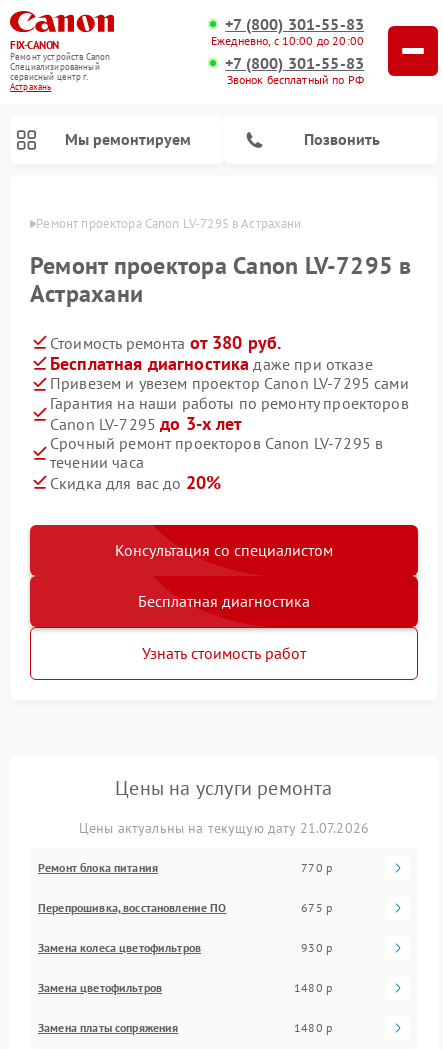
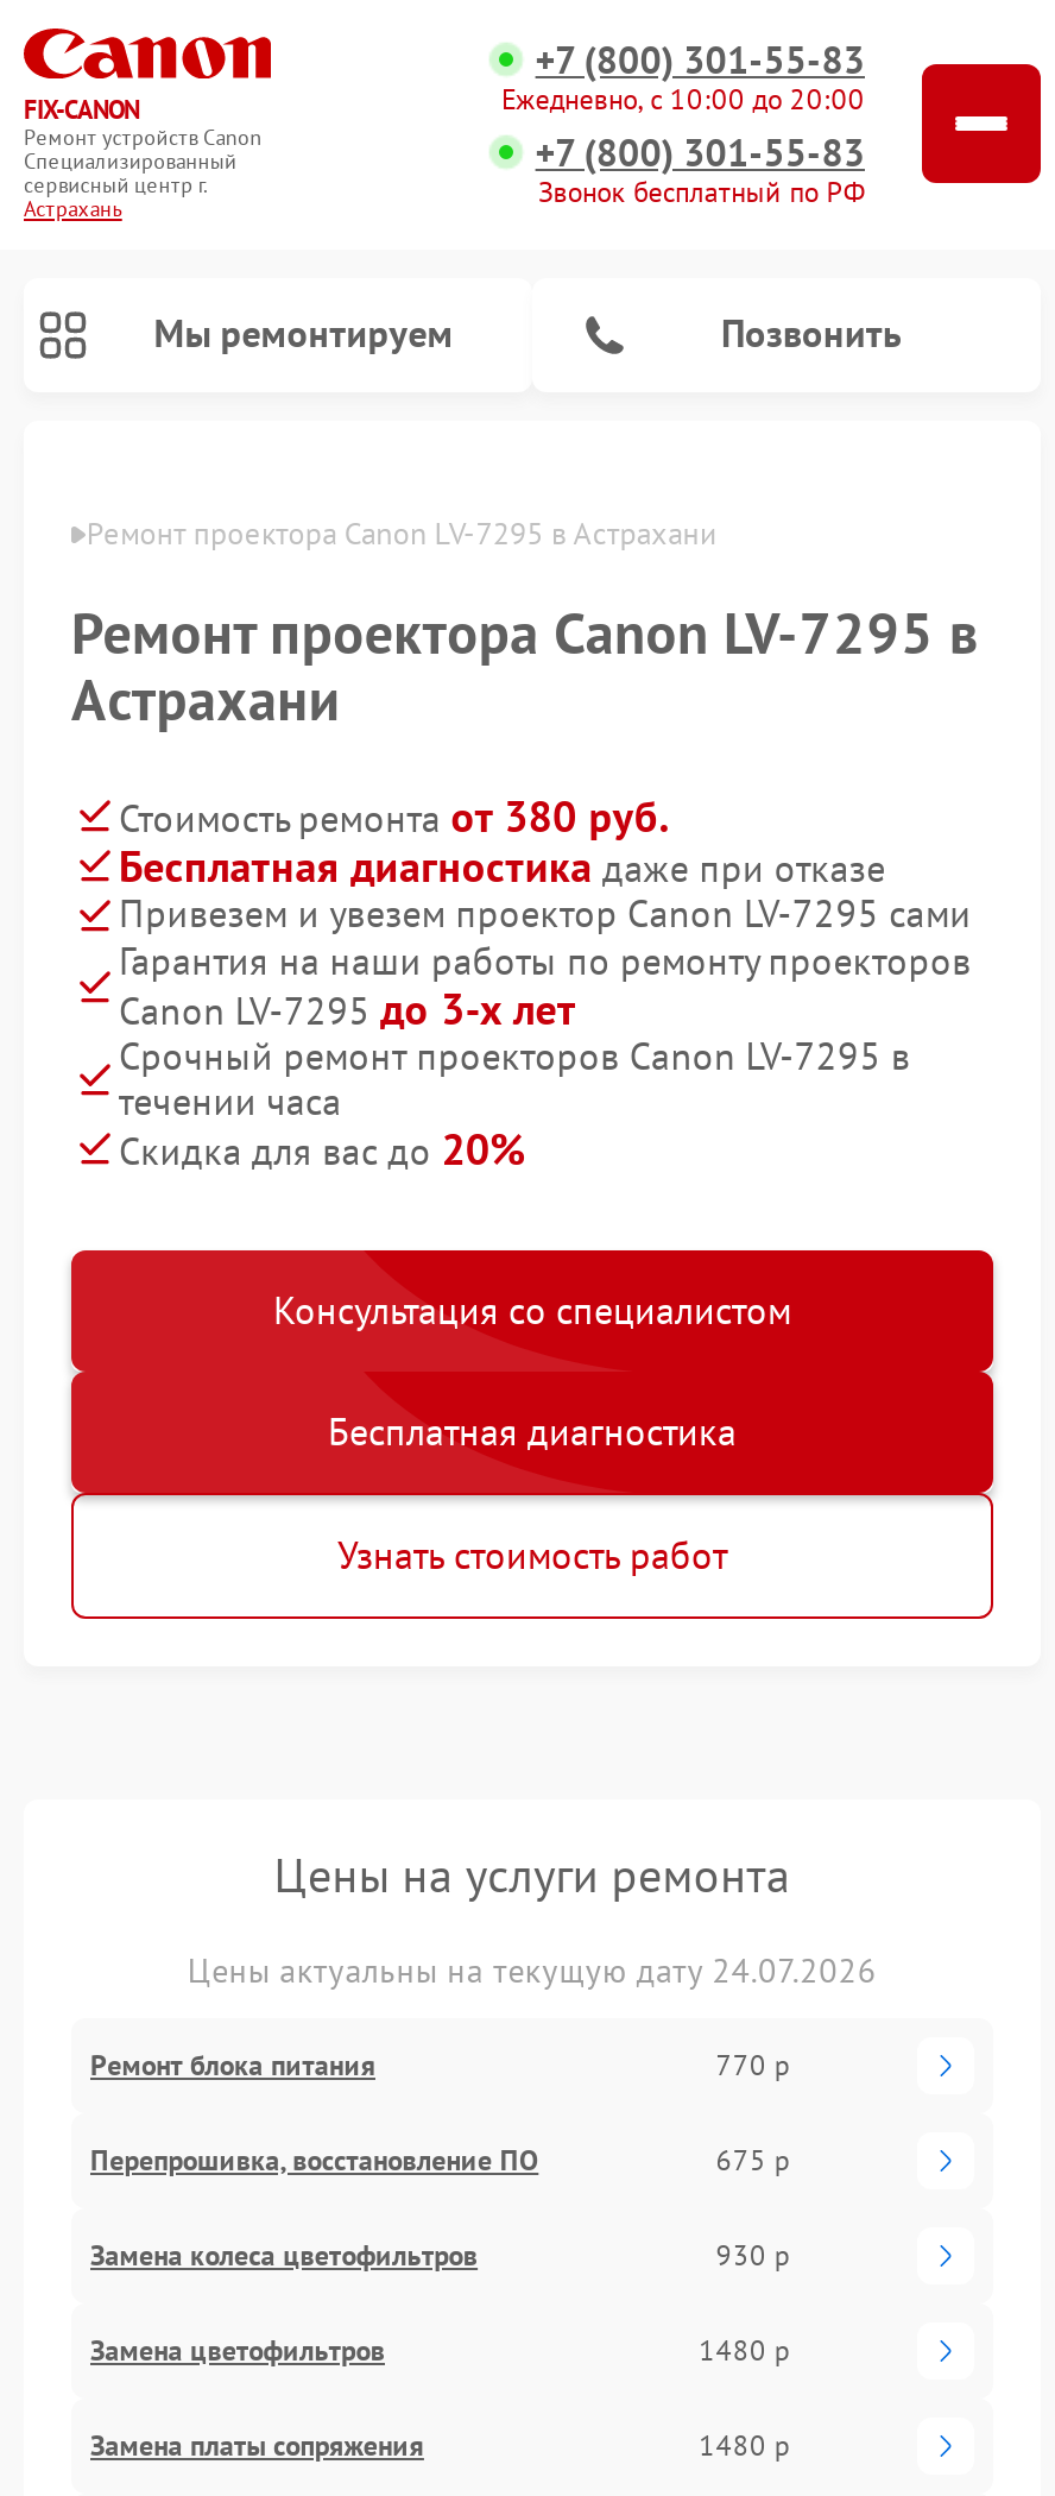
- Цены актуальны на текущую дату 21.07.2026
+ Цены актуальны на текущую дату 24.07.2026
